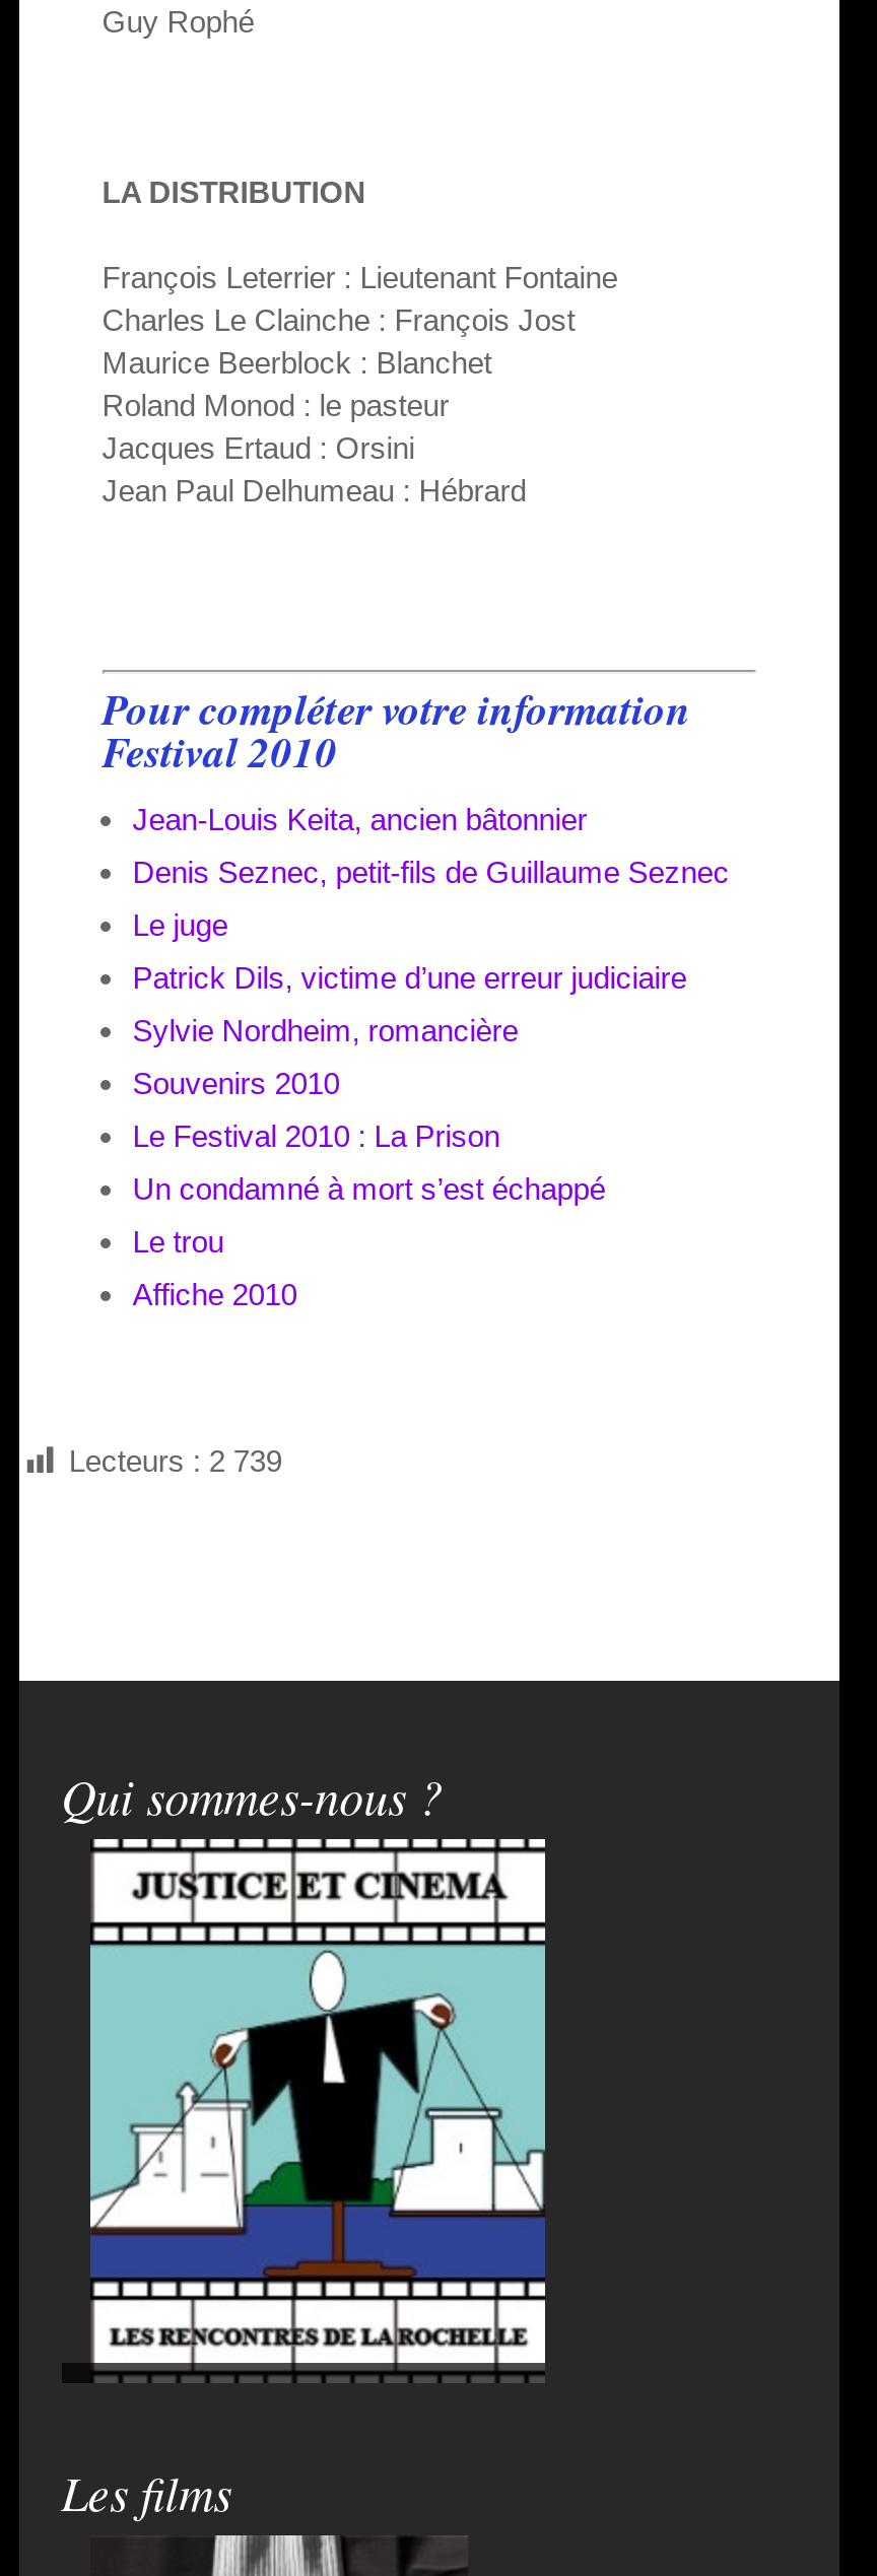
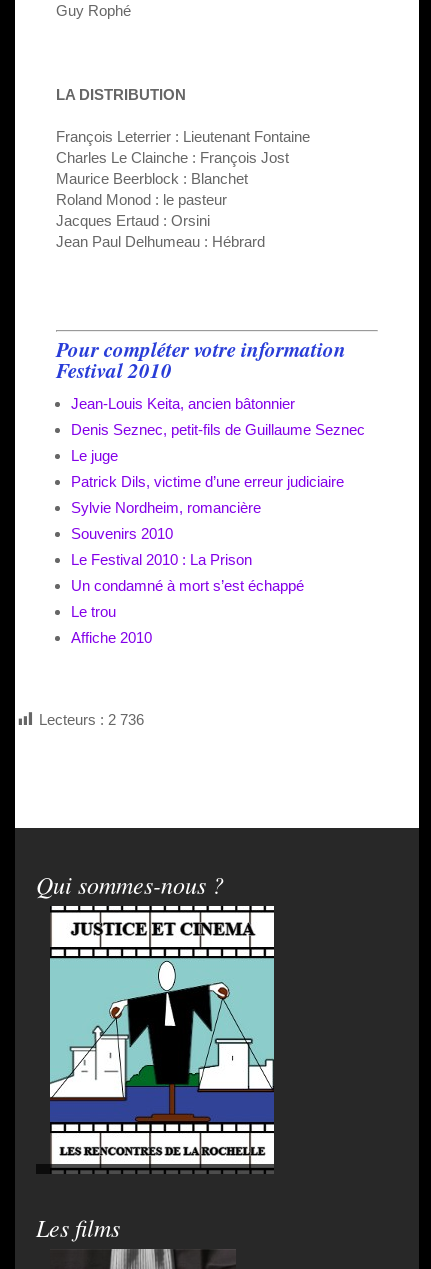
- Lecteurs : 2 739
+ Lecteurs : 2 736
